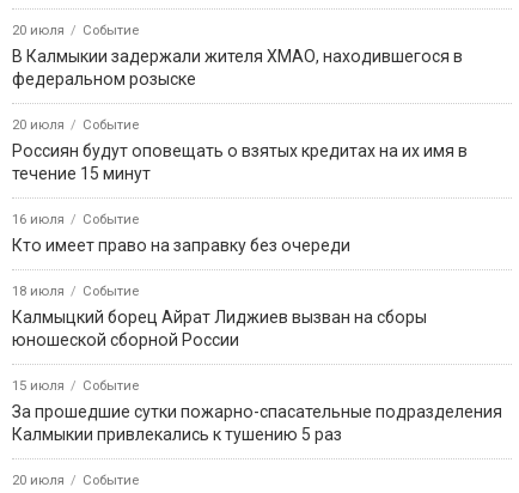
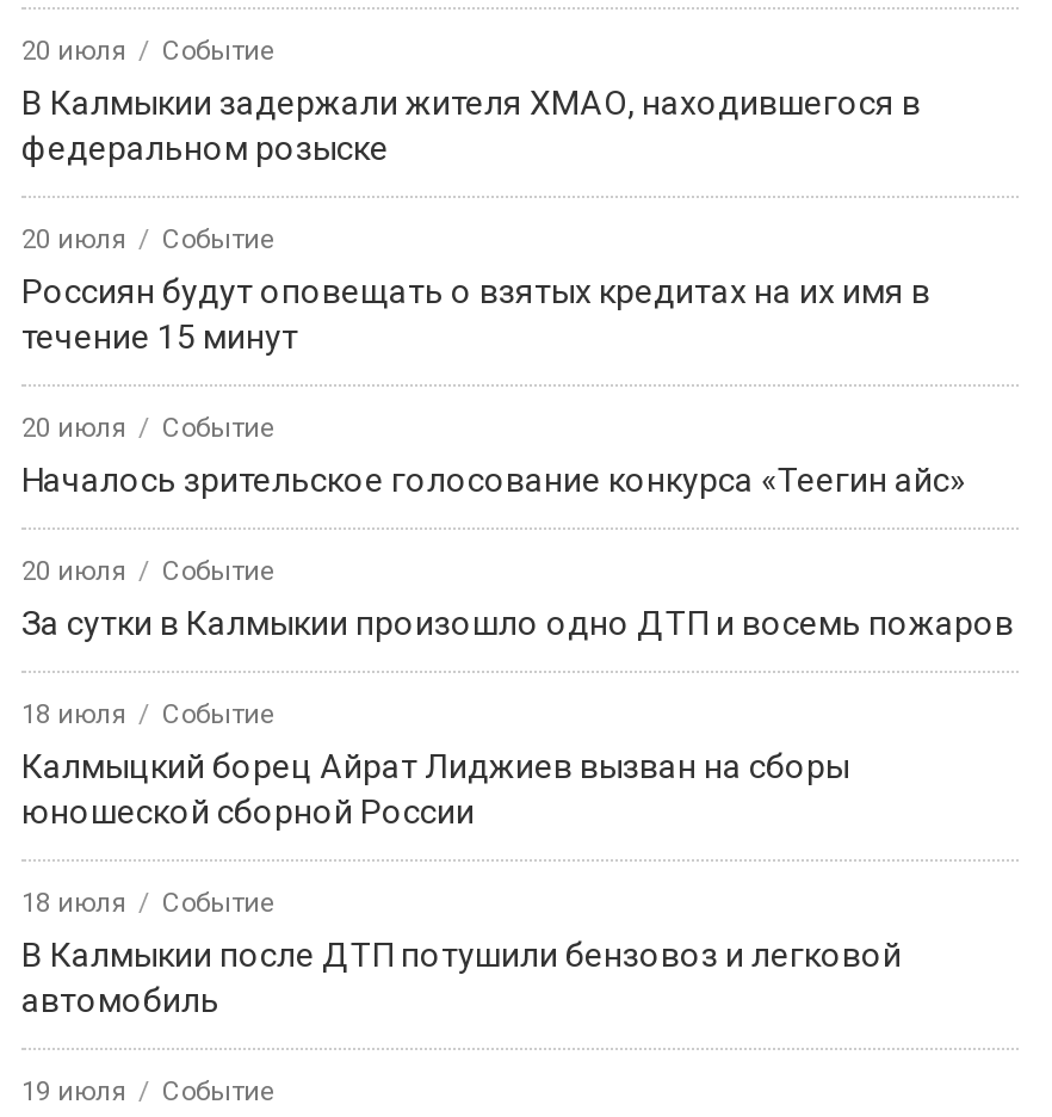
- 16 июля Событие
+ 20 июля Событие

- Кто имеет право на заправку без очереди
+ Началось зрительское голосование конкурса «Теегин айс»
+ 20 июля
+ Событие
+ За сутки в Калмыкии произошло одно ДТП и восемь пожаров

- 15 июля Событие
+ 18 июля Событие

- За прошедшие сутки пожарно-спасательные подразделения
- Калмыкии привлекались к тушению 5 раз
+ В Калмыкии после ДТП потушили бензовоз и легковой
+ автомобиль

- 20 июля Событие
+ 19 июля Событие
